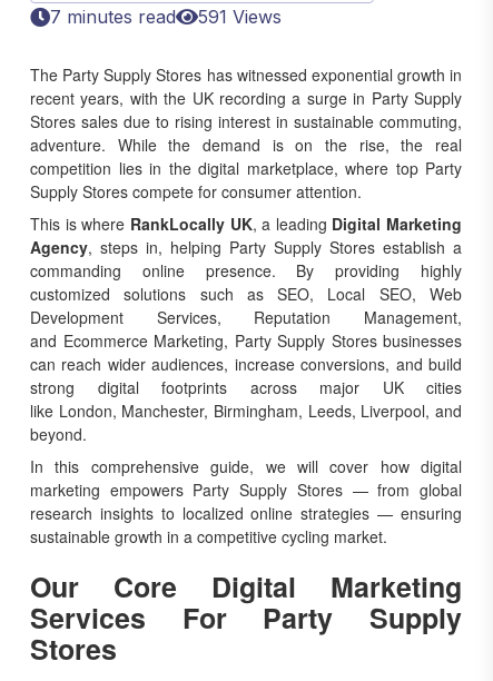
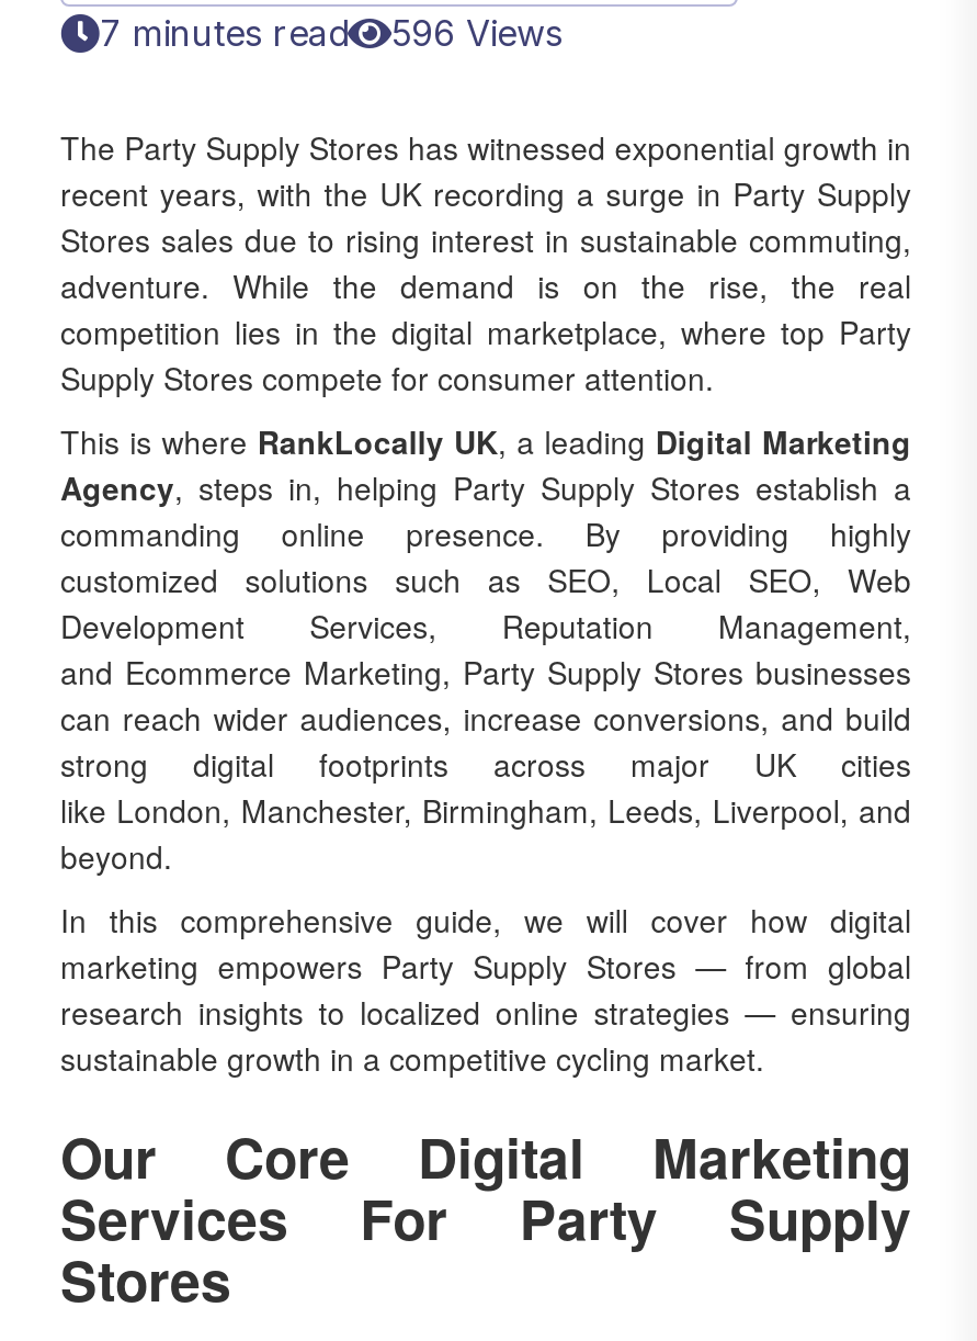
- 7 minutes read 591 Views
+ 7 minutes read 596 Views
